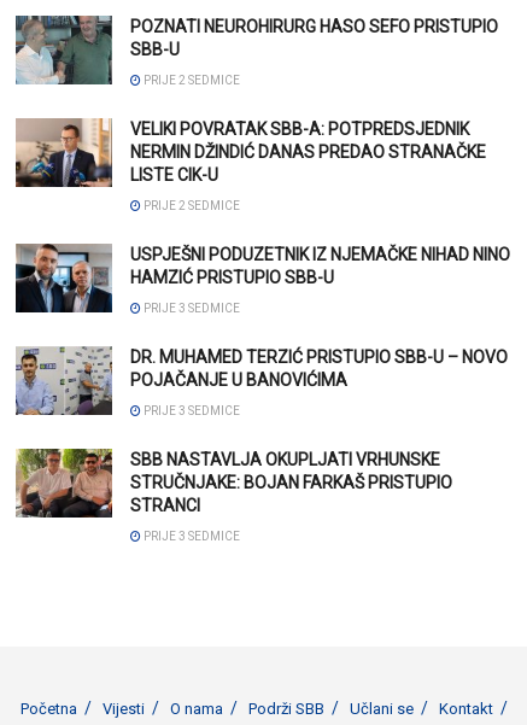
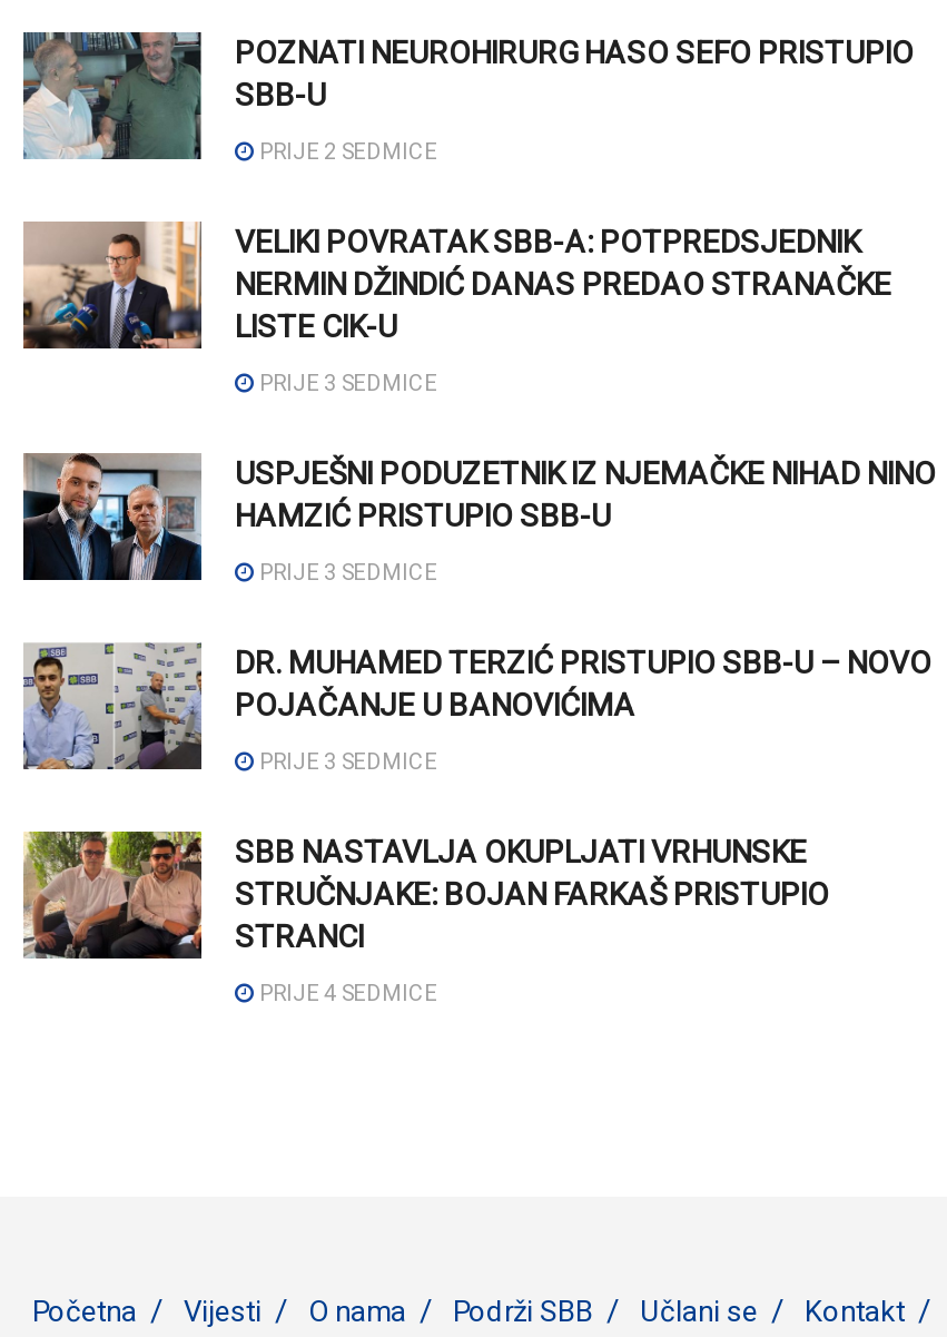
- PRIJE 2 SEDMICE
+ PRIJE 3 SEDMICE

- PRIJE 3 SEDMICE
+ PRIJE 4 SEDMICE
